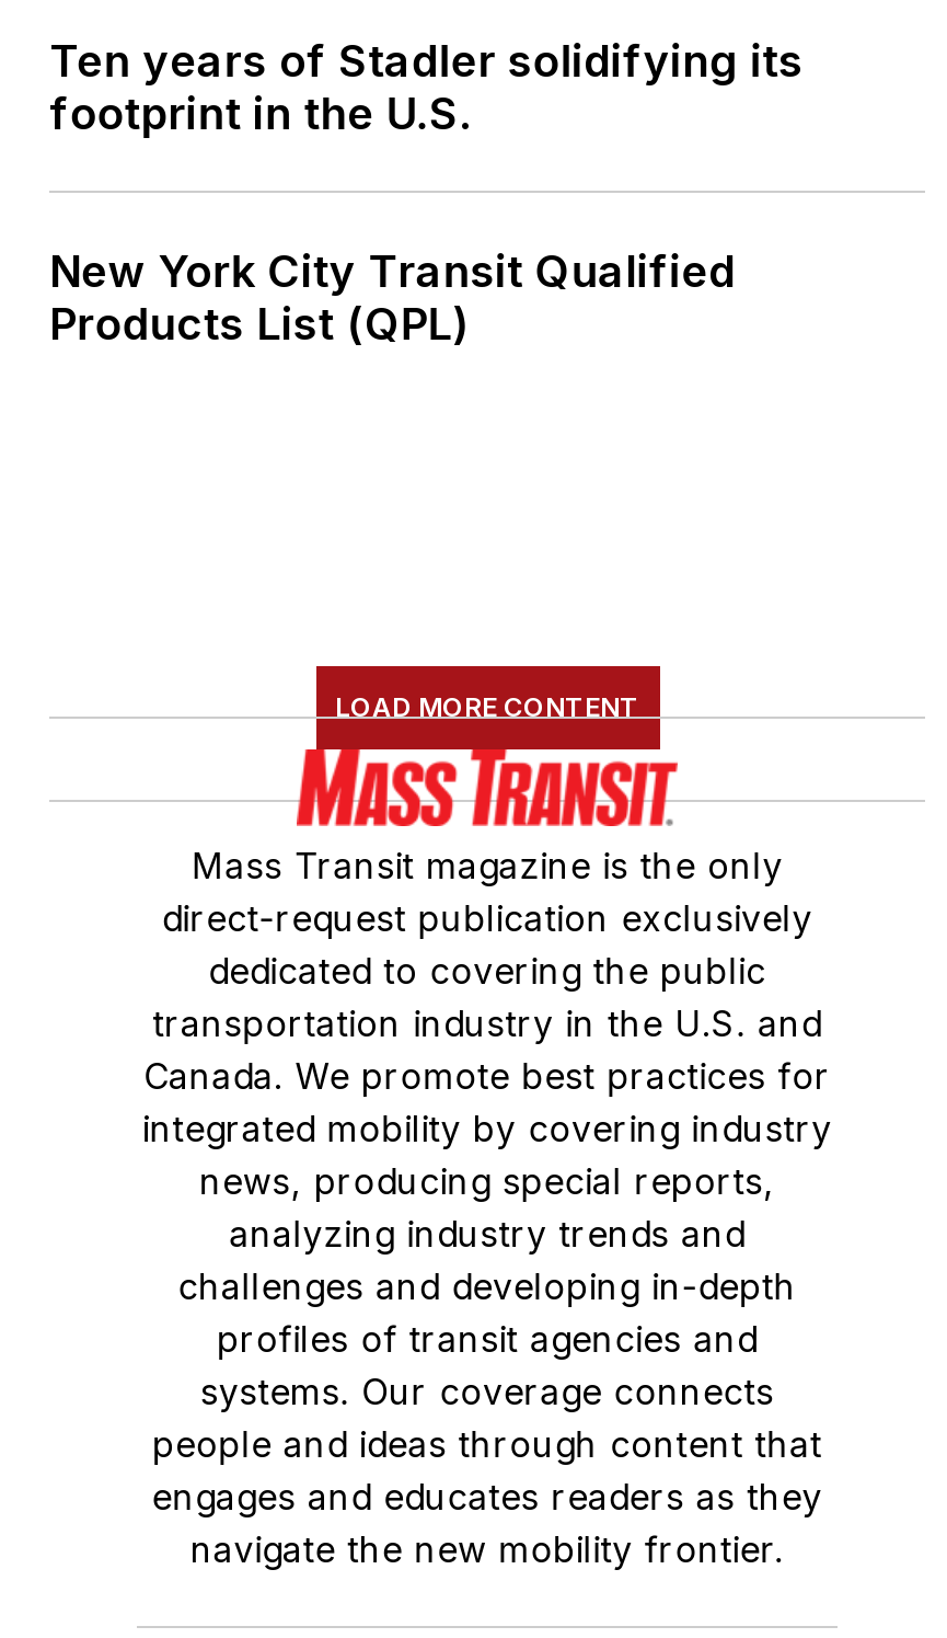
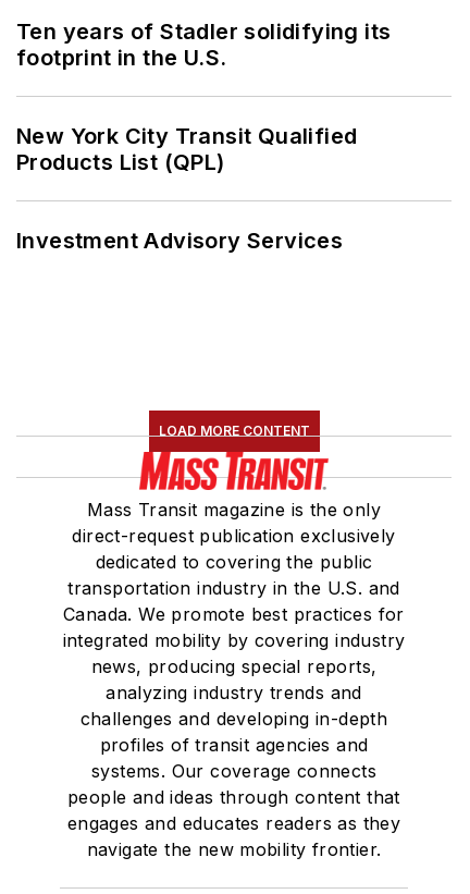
+ Investment Advisory Services
